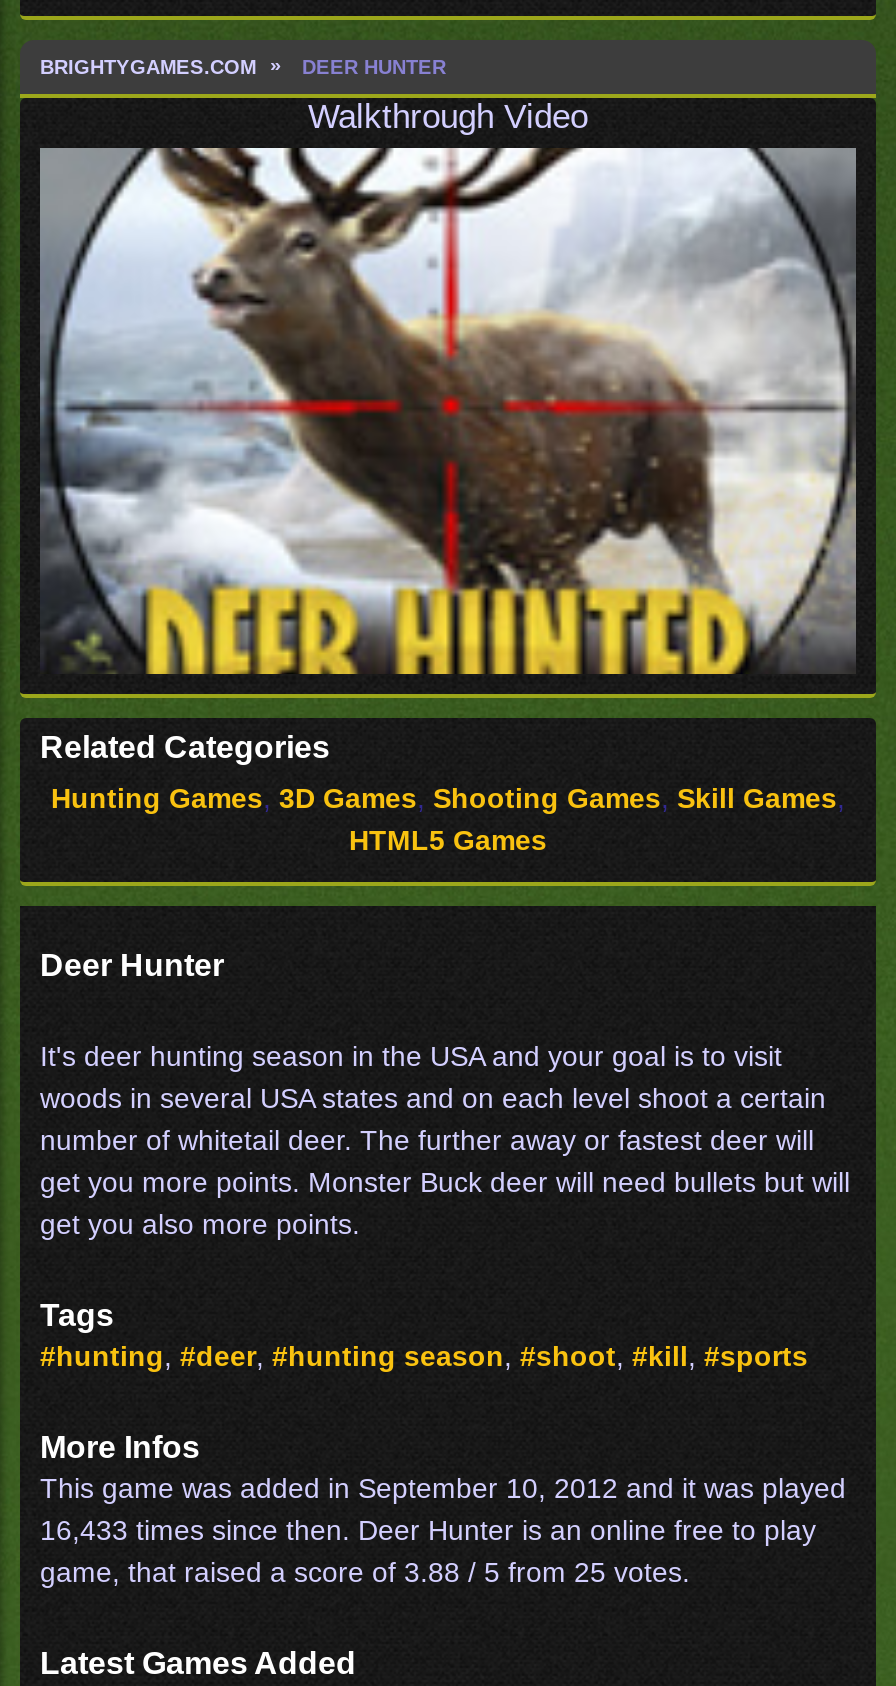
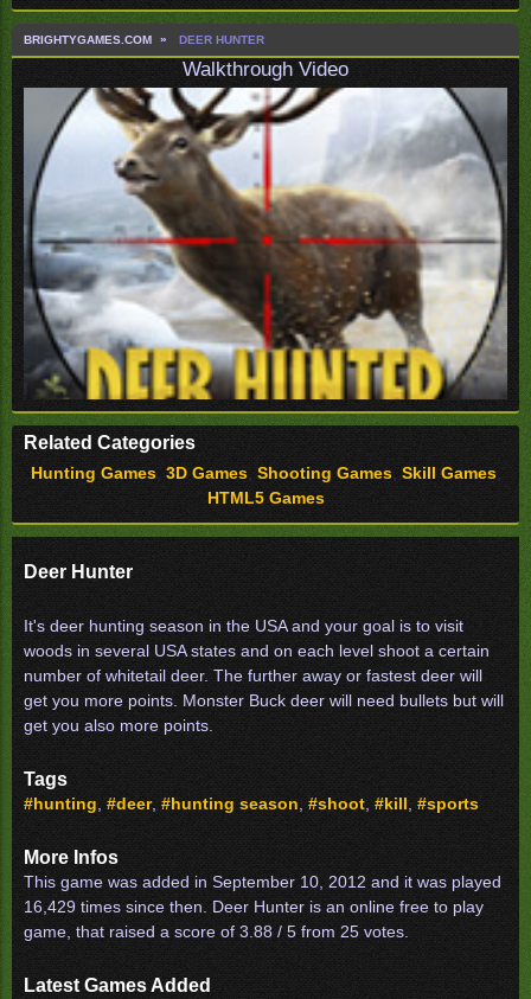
- 16,433 times since then. Deer Hunter is an online free to play
+ 16,429 times since then. Deer Hunter is an online free to play
